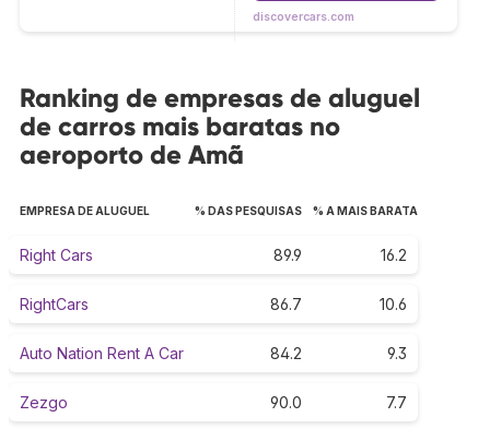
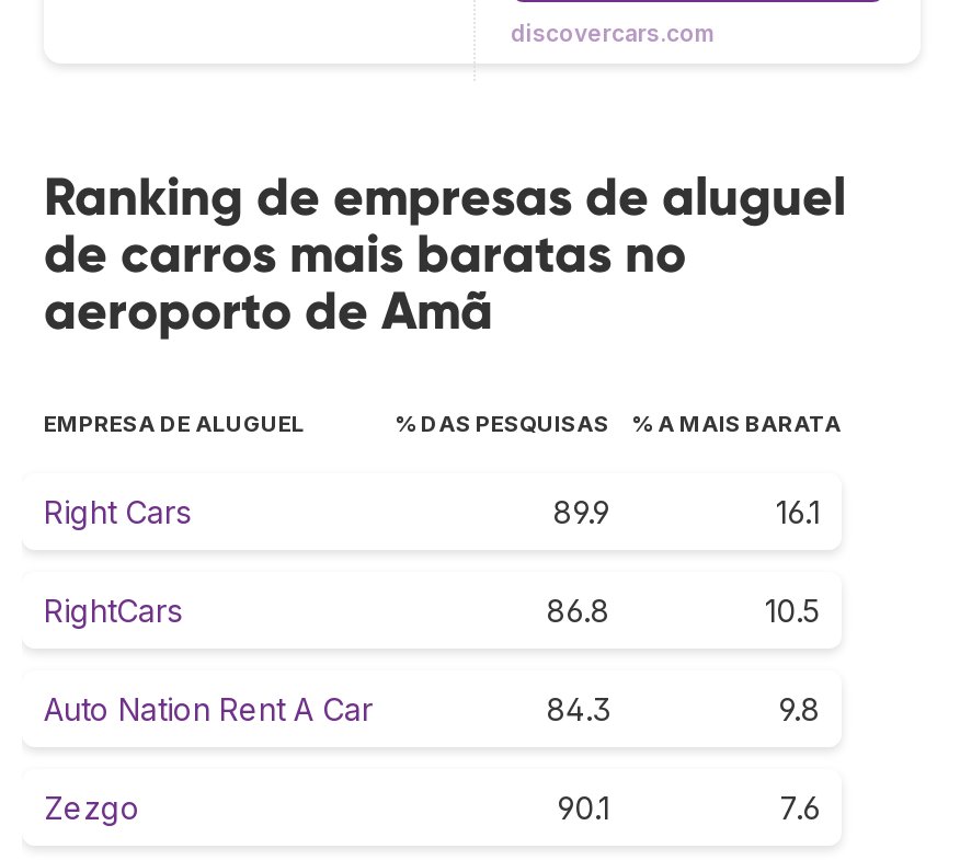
- 16.2
+ 16.1

- 86.7
+ 86.8

- 10.6
+ 10.5

- 84.2
+ 84.3

- 9.3
+ 9.8

- 90.0
+ 90.1

- 7.7
+ 7.6
